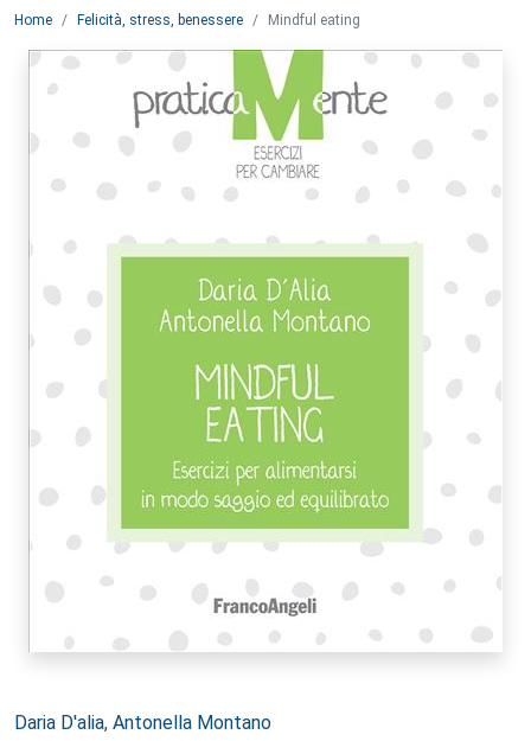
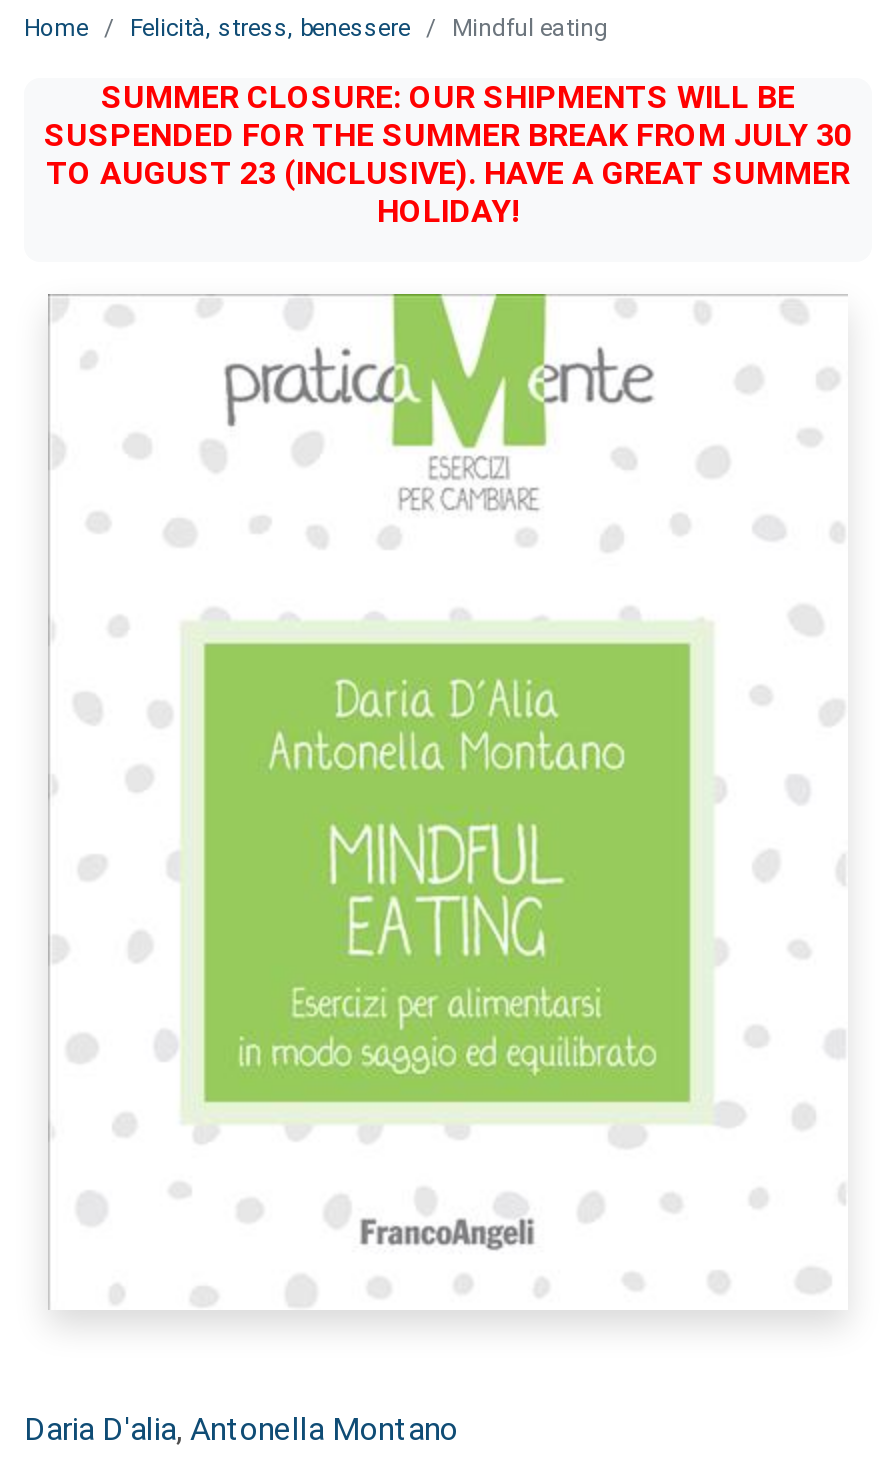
+ SUMMER CLOSURE: OUR SHIPMENTS WILL BE
+ SUSPENDED FOR THE SUMMER BREAK FROM JULY 30
+ TO AUGUST 23 (INCLUSIVE). HAVE A GREAT SUMMER
+ HOLIDAY!
